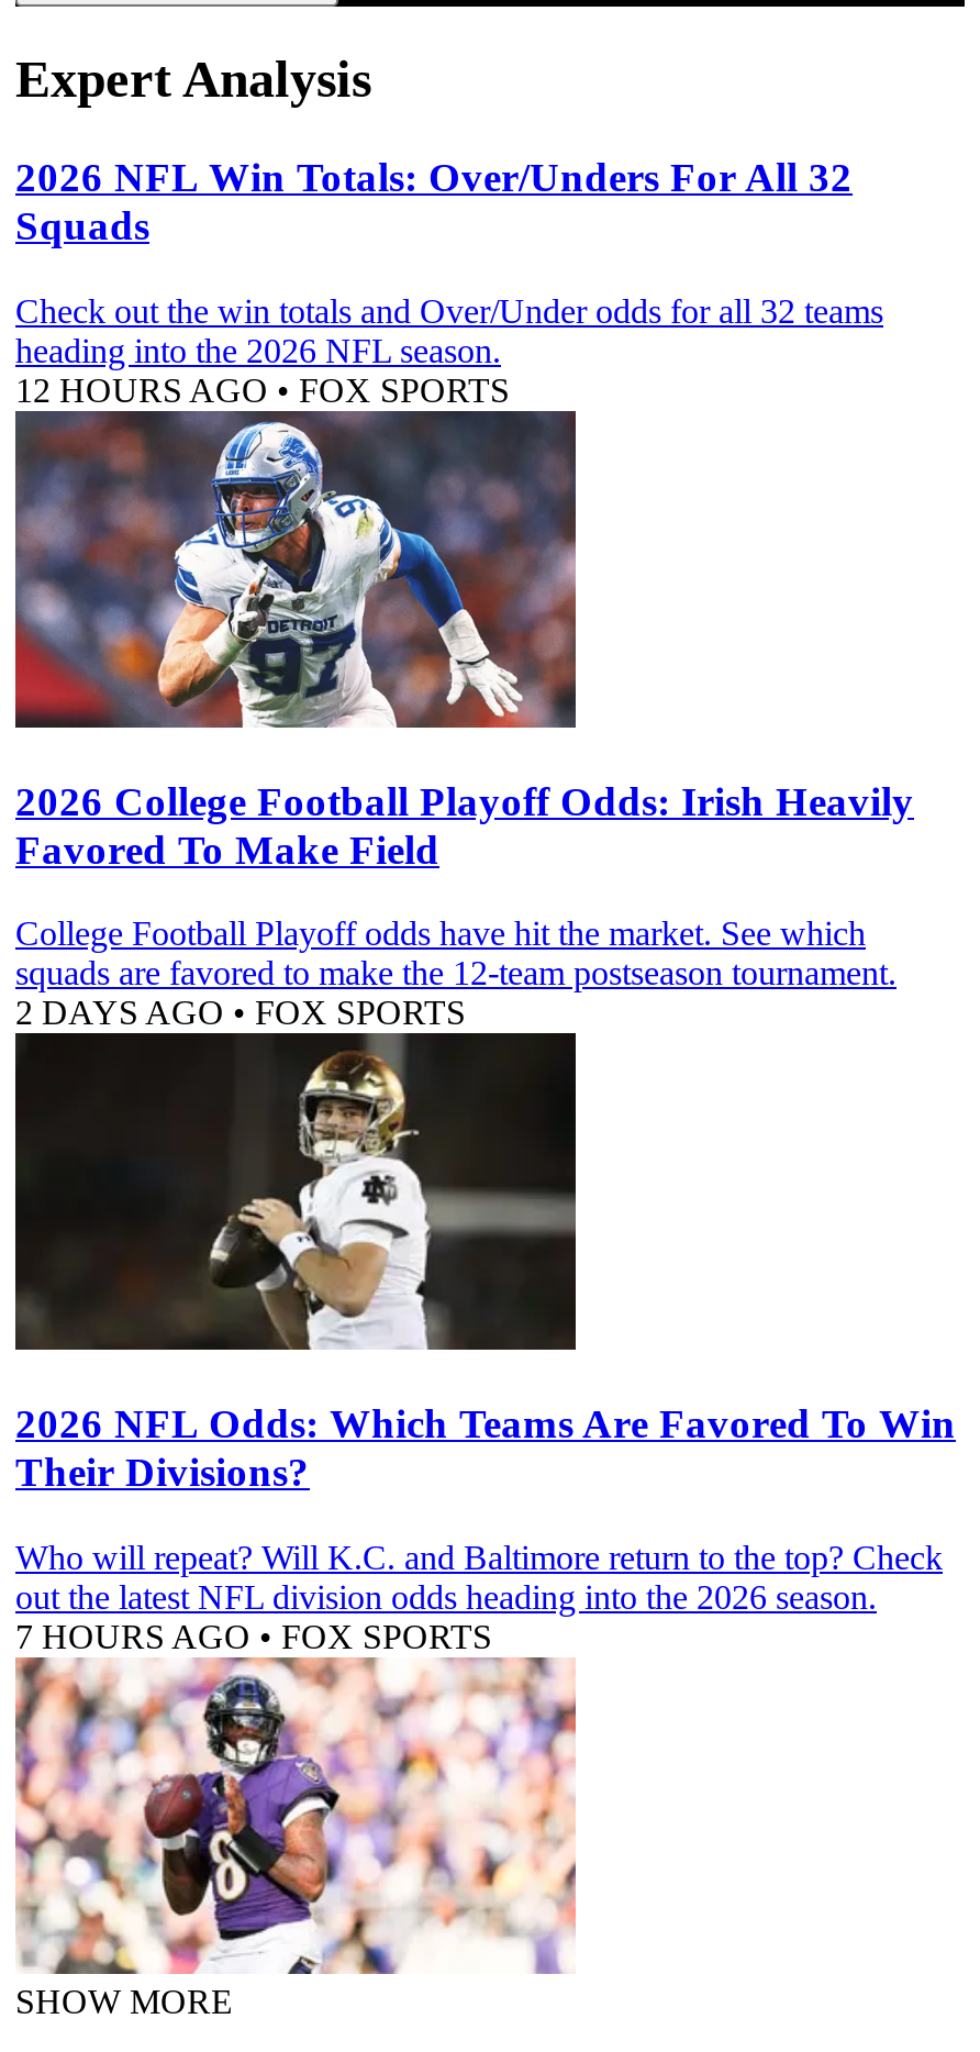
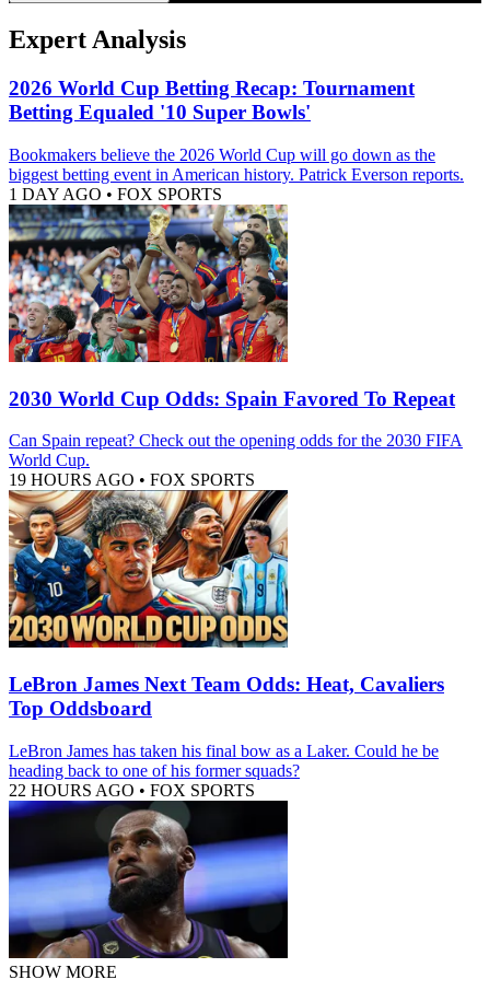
- 2026 NFL Win Totals: Over/Unders For All 32
- Squads
+ 2026 World Cup Betting Recap: Tournament
+ Betting Equaled '10 Super Bowls'

- Check out the win totals and Over/Under odds for all 32 teams
- heading into the 2026 NFL season.
- 12 HOURS AGO • FOX SPORTS
+ Bookmakers believe the 2026 World Cup will go down as the
+ biggest betting event in American history. Patrick Everson reports.
+ 1 DAY AGO • FOX SPORTS

- [image]
- 2026 College Football Playoff Odds: Irish Heavily
- Favored To Make Field
+ [image]
+ 2030 World Cup Odds: Spain Favored To Repeat

- College Football Playoff odds have hit the market. See which
- squads are favored to make the 12-team postseason tournament.
- 2 DAYS AGO • FOX SPORTS
+ Can Spain repeat? Check out the opening odds for the 2030 FIFA
+ World Cup.
+ 19 HOURS AGO • FOX SPORTS

- [image]
- 2026 NFL Odds: Which Teams Are Favored To Win
- Their Divisions?
+ [image]
+ LeBron James Next Team Odds: Heat, Cavaliers
+ Top Oddsboard

- Who will repeat? Will K.C. and Baltimore return to the top? Check
- out the latest NFL division odds heading into the 2026 season.
- 7 HOURS AGO • FOX SPORTS
+ LeBron James has taken his final bow as a Laker. Could he be
+ heading back to one of his former squads?
+ 22 HOURS AGO • FOX SPORTS

- [image]
+ [image]
